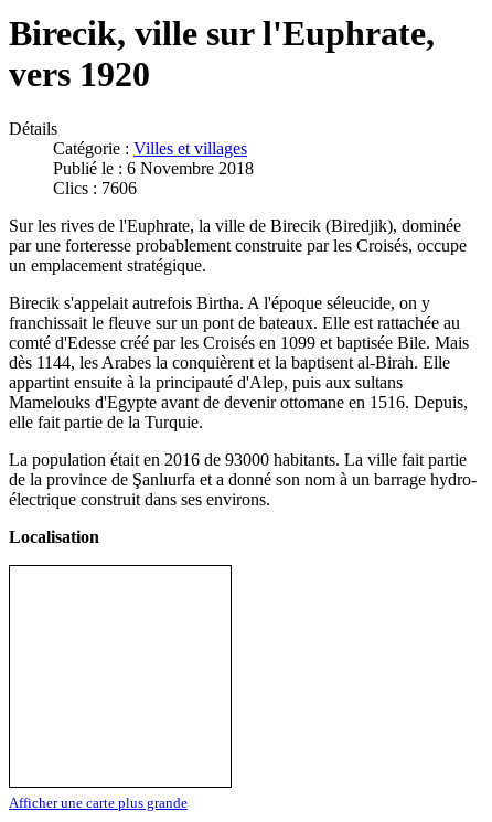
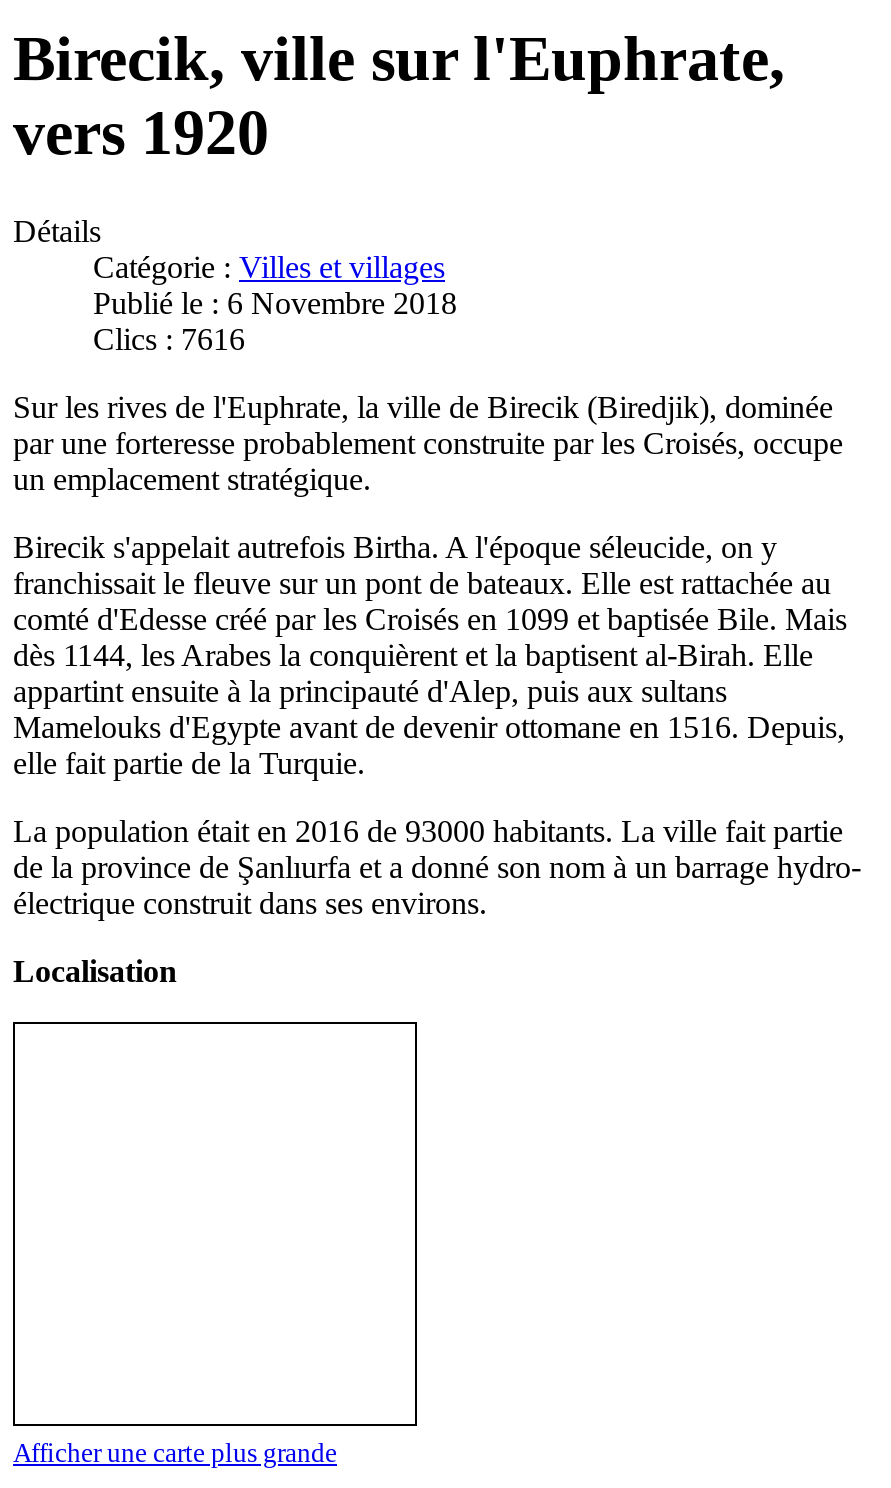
- Clics : 7606
+ Clics : 7616
